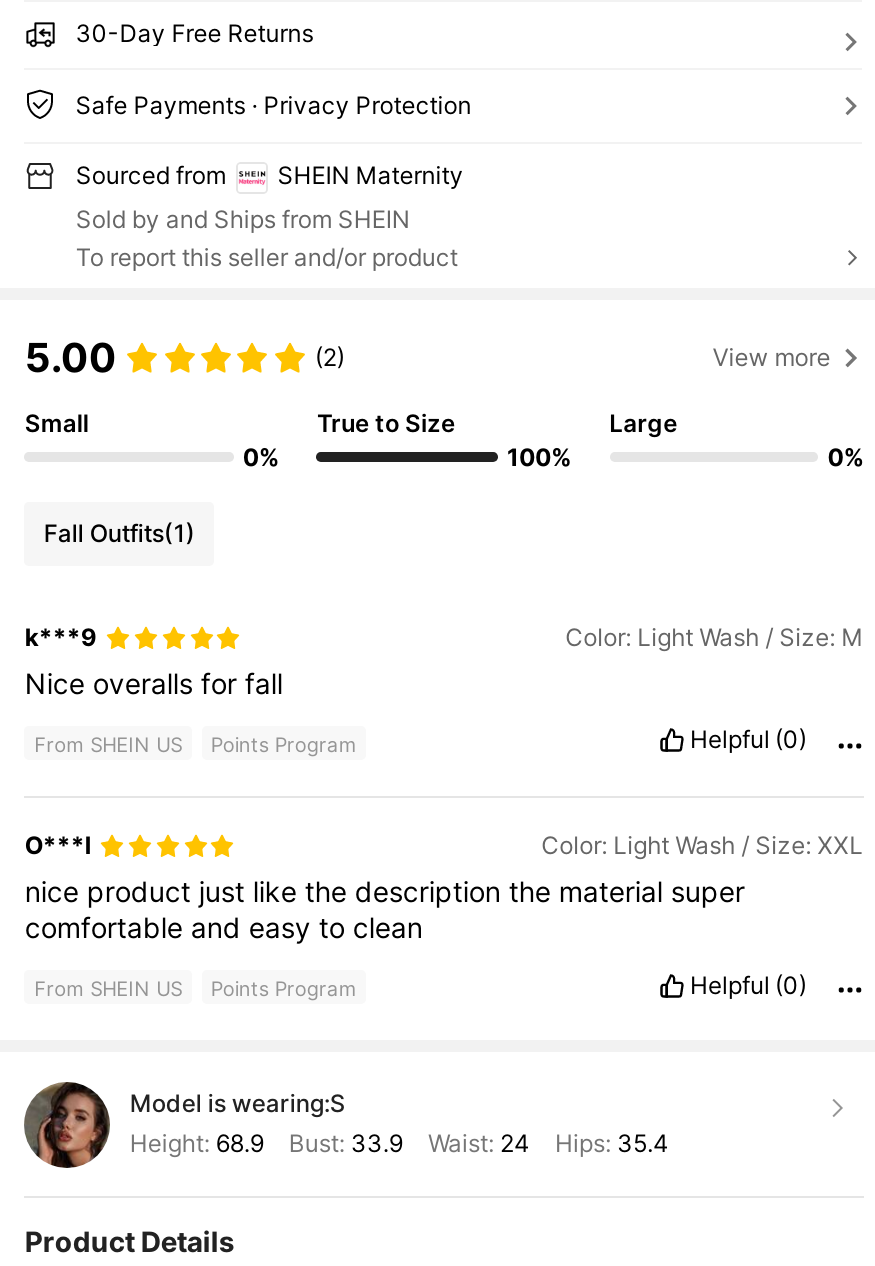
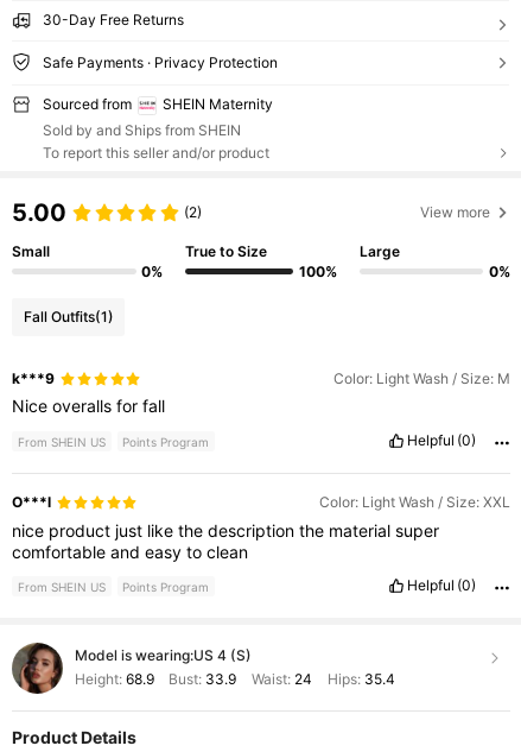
- Model is wearing:S
+ Model is wearing:US 4 (S)
